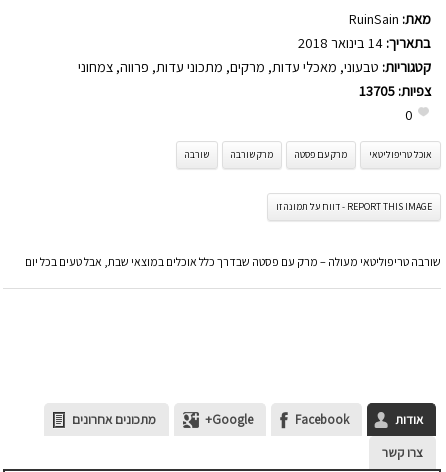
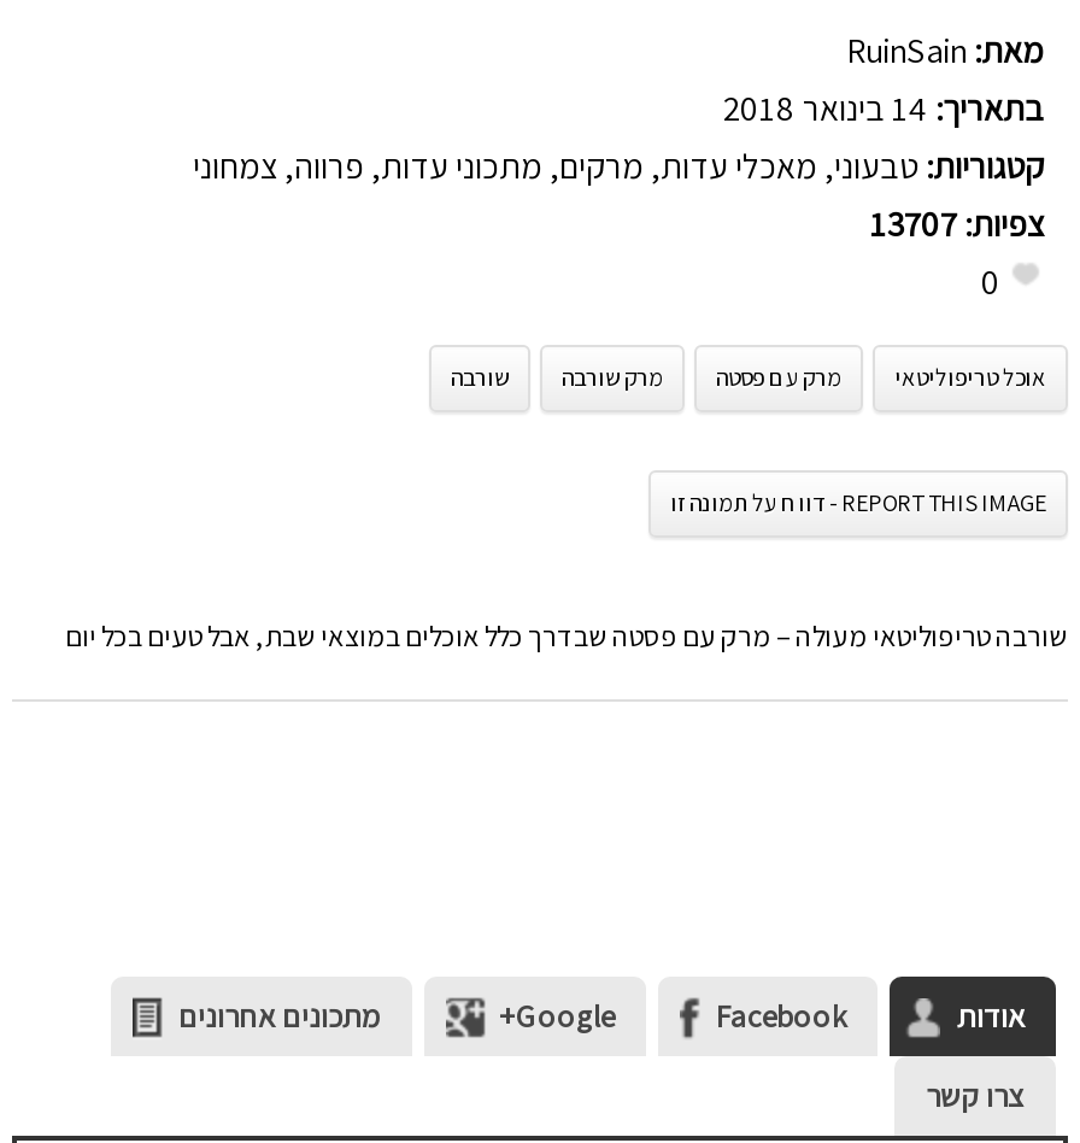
- צפיות: 13705
+ צפיות: 13707
